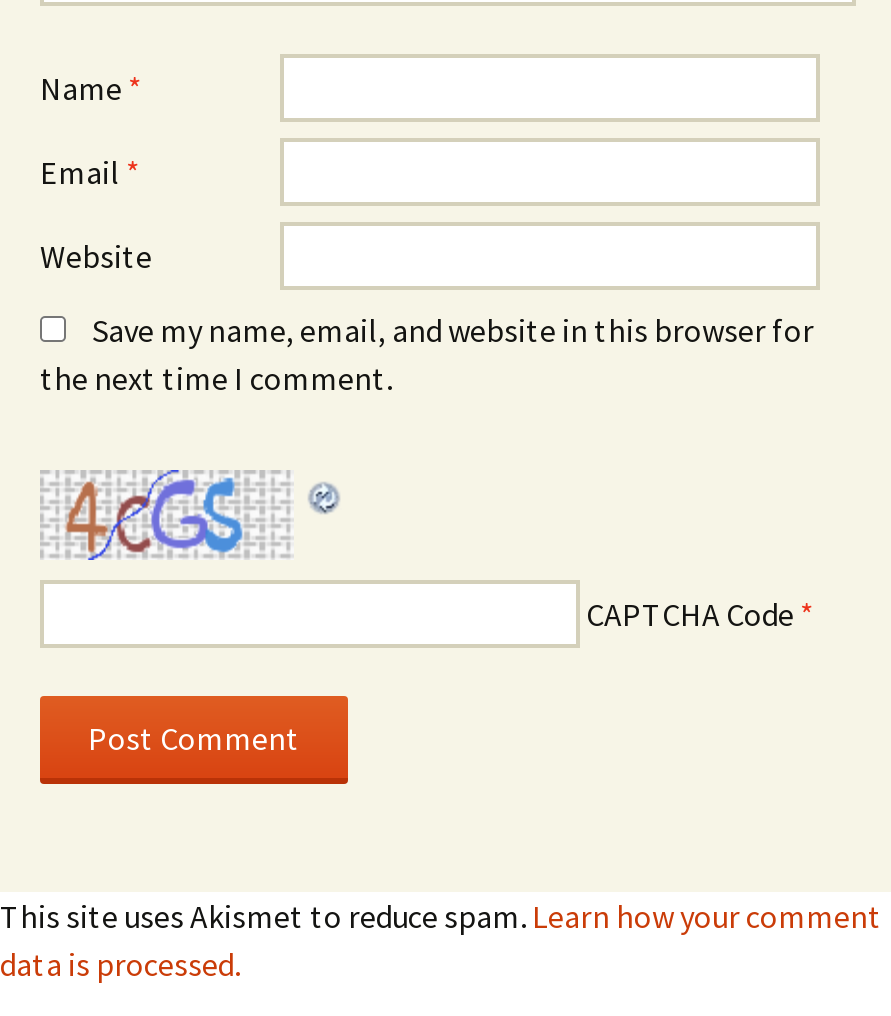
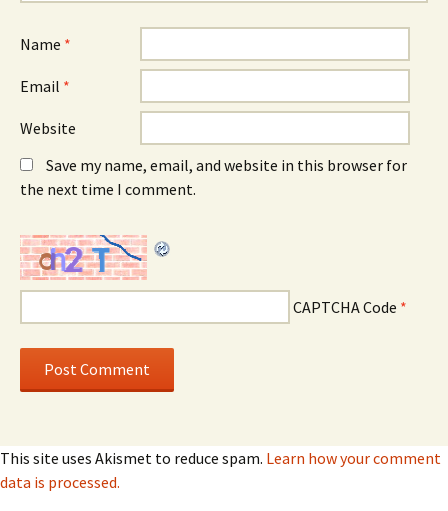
- [image]
+ [image]
